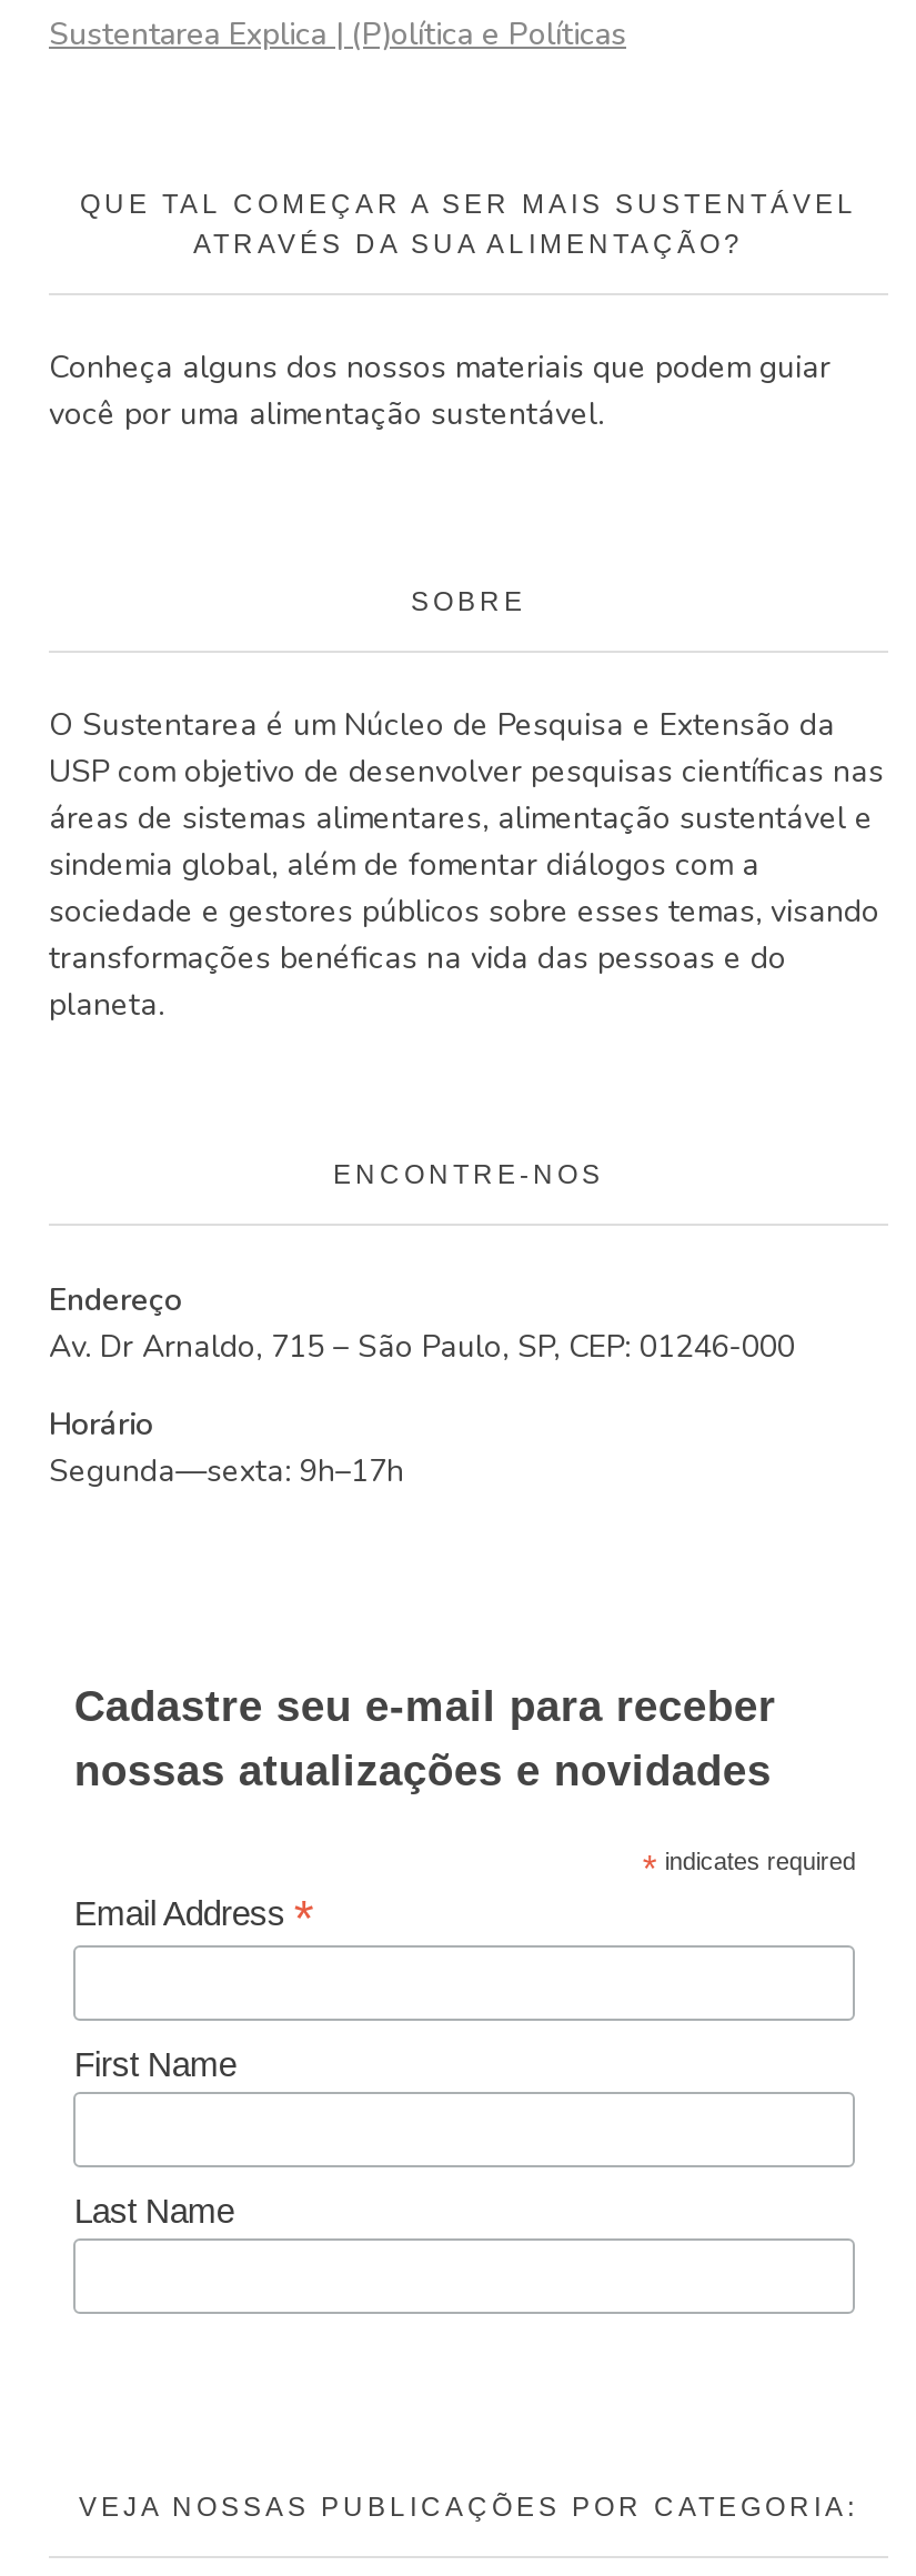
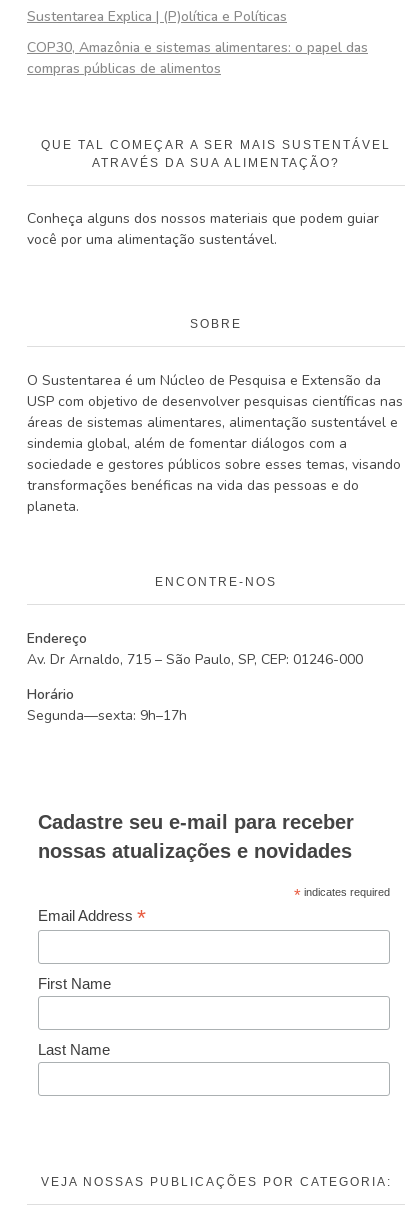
+ COP30, Amazônia e sistemas alimentares: o papel das
+ compras públicas de alimentos
